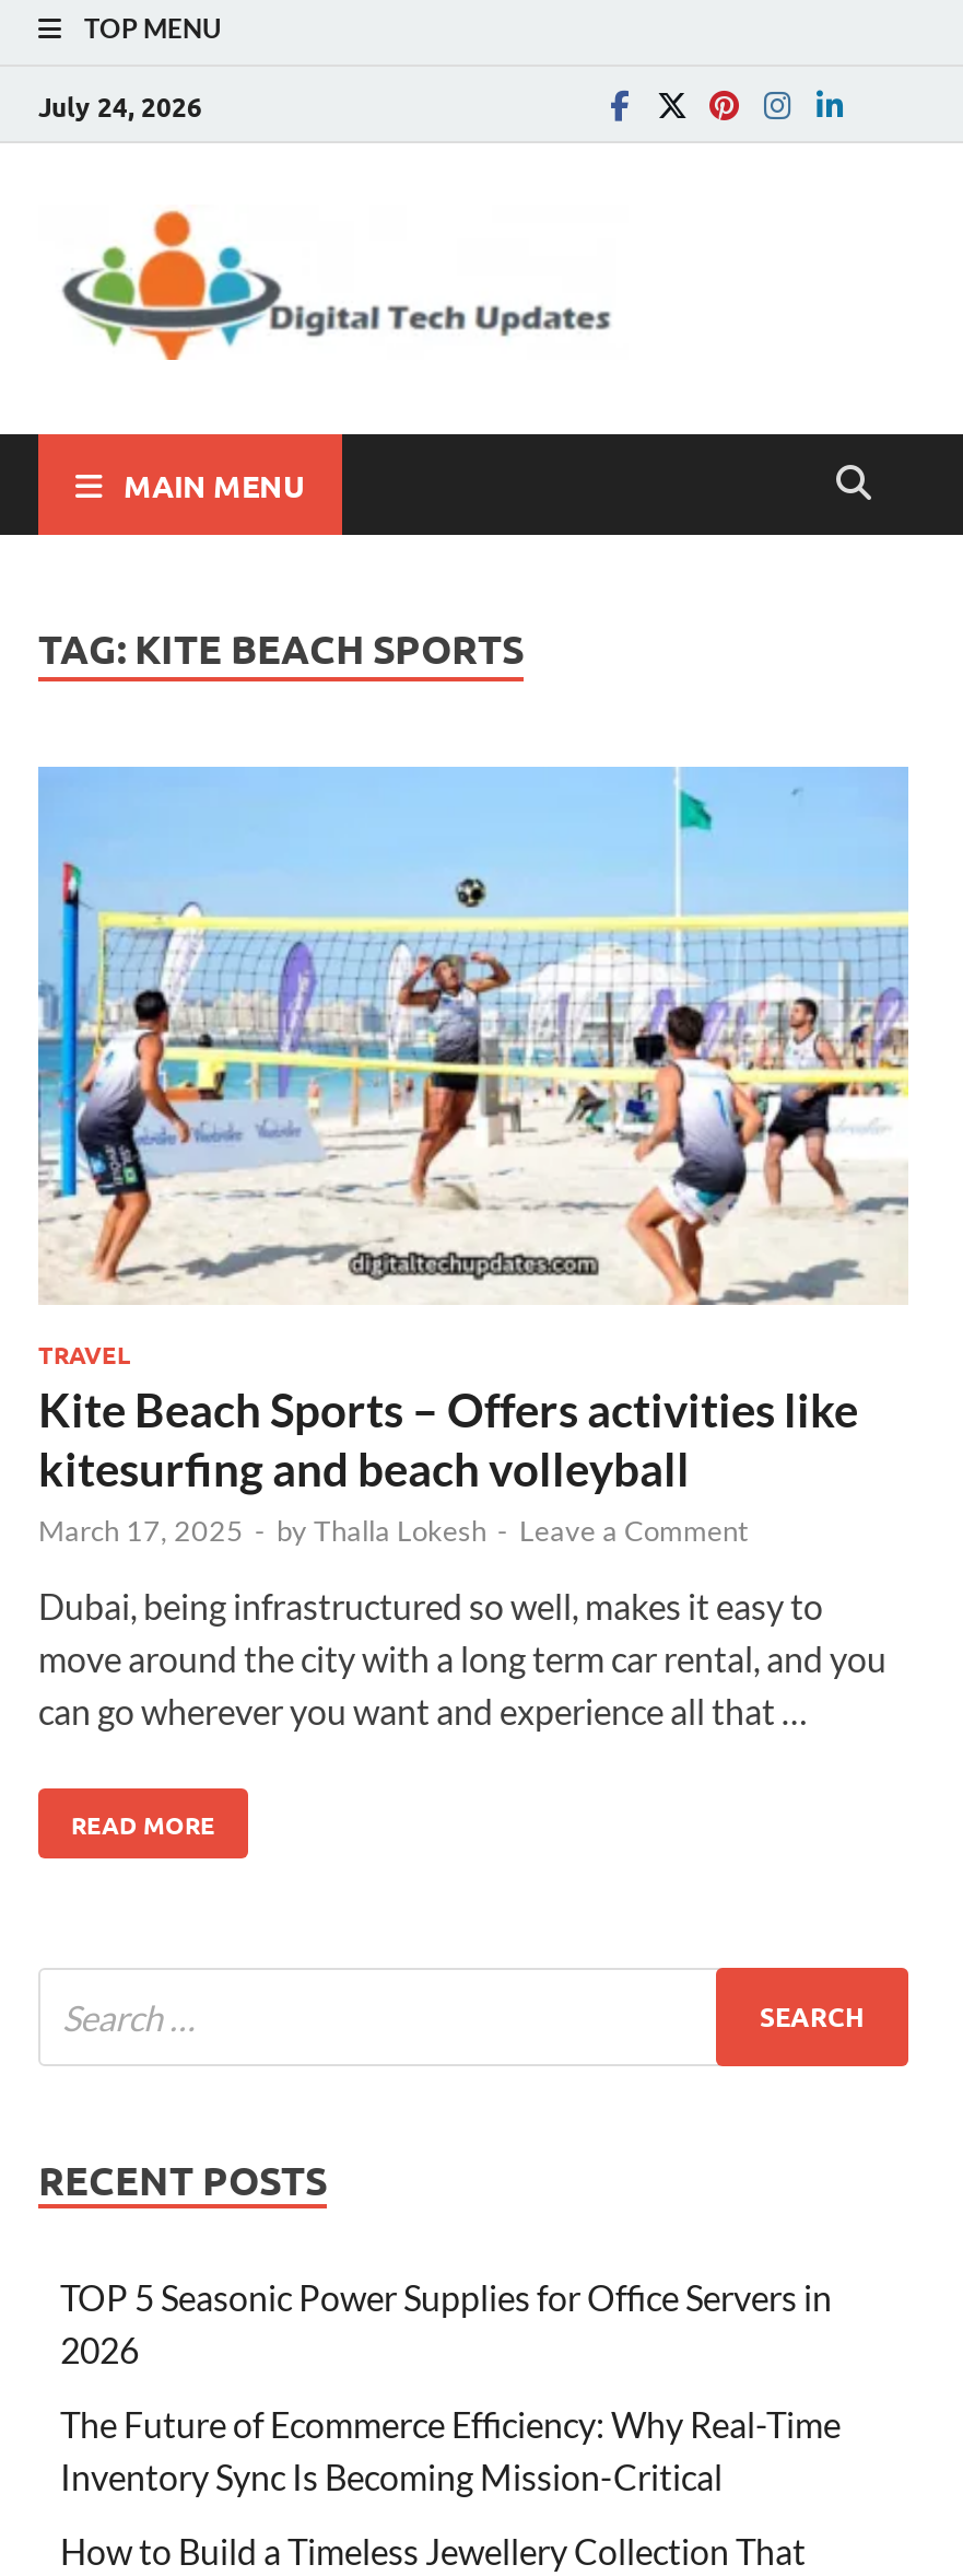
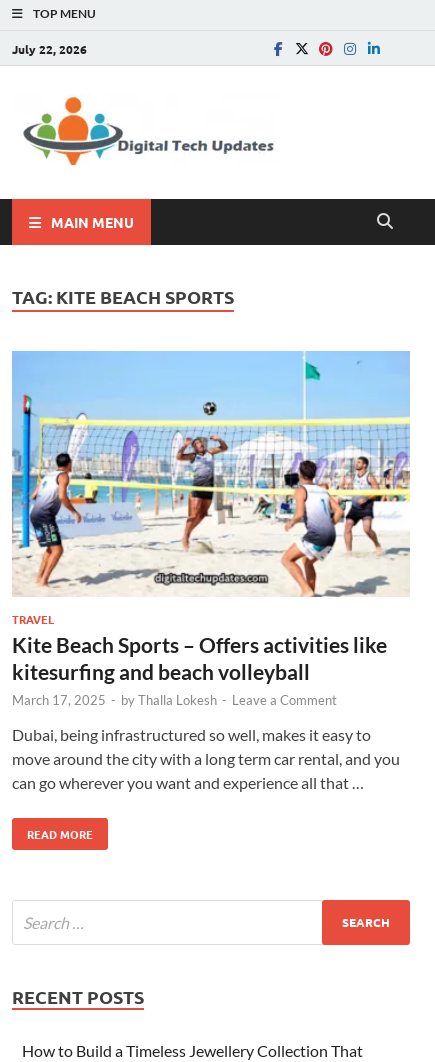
- July 24, 2026
+ July 22, 2026

- TOP 5 Seasonic Power Supplies for Office Servers in
- 2026
- The Future of Ecommerce Efficiency: Why Real-Time
- Inventory Sync Is Becoming Mission-Critical
